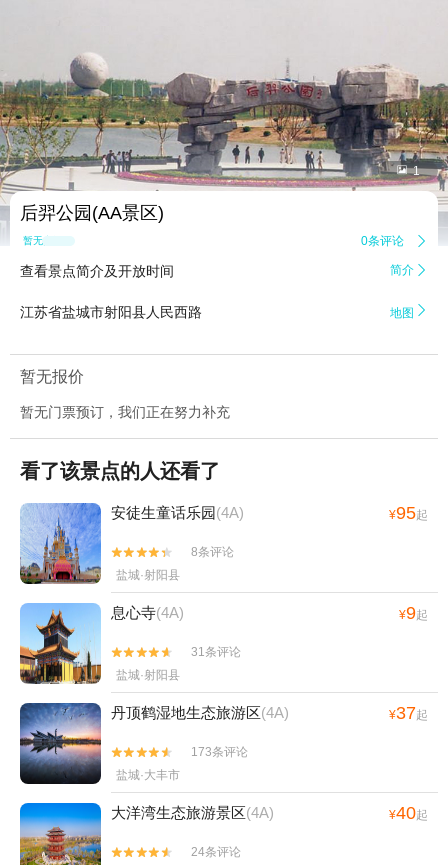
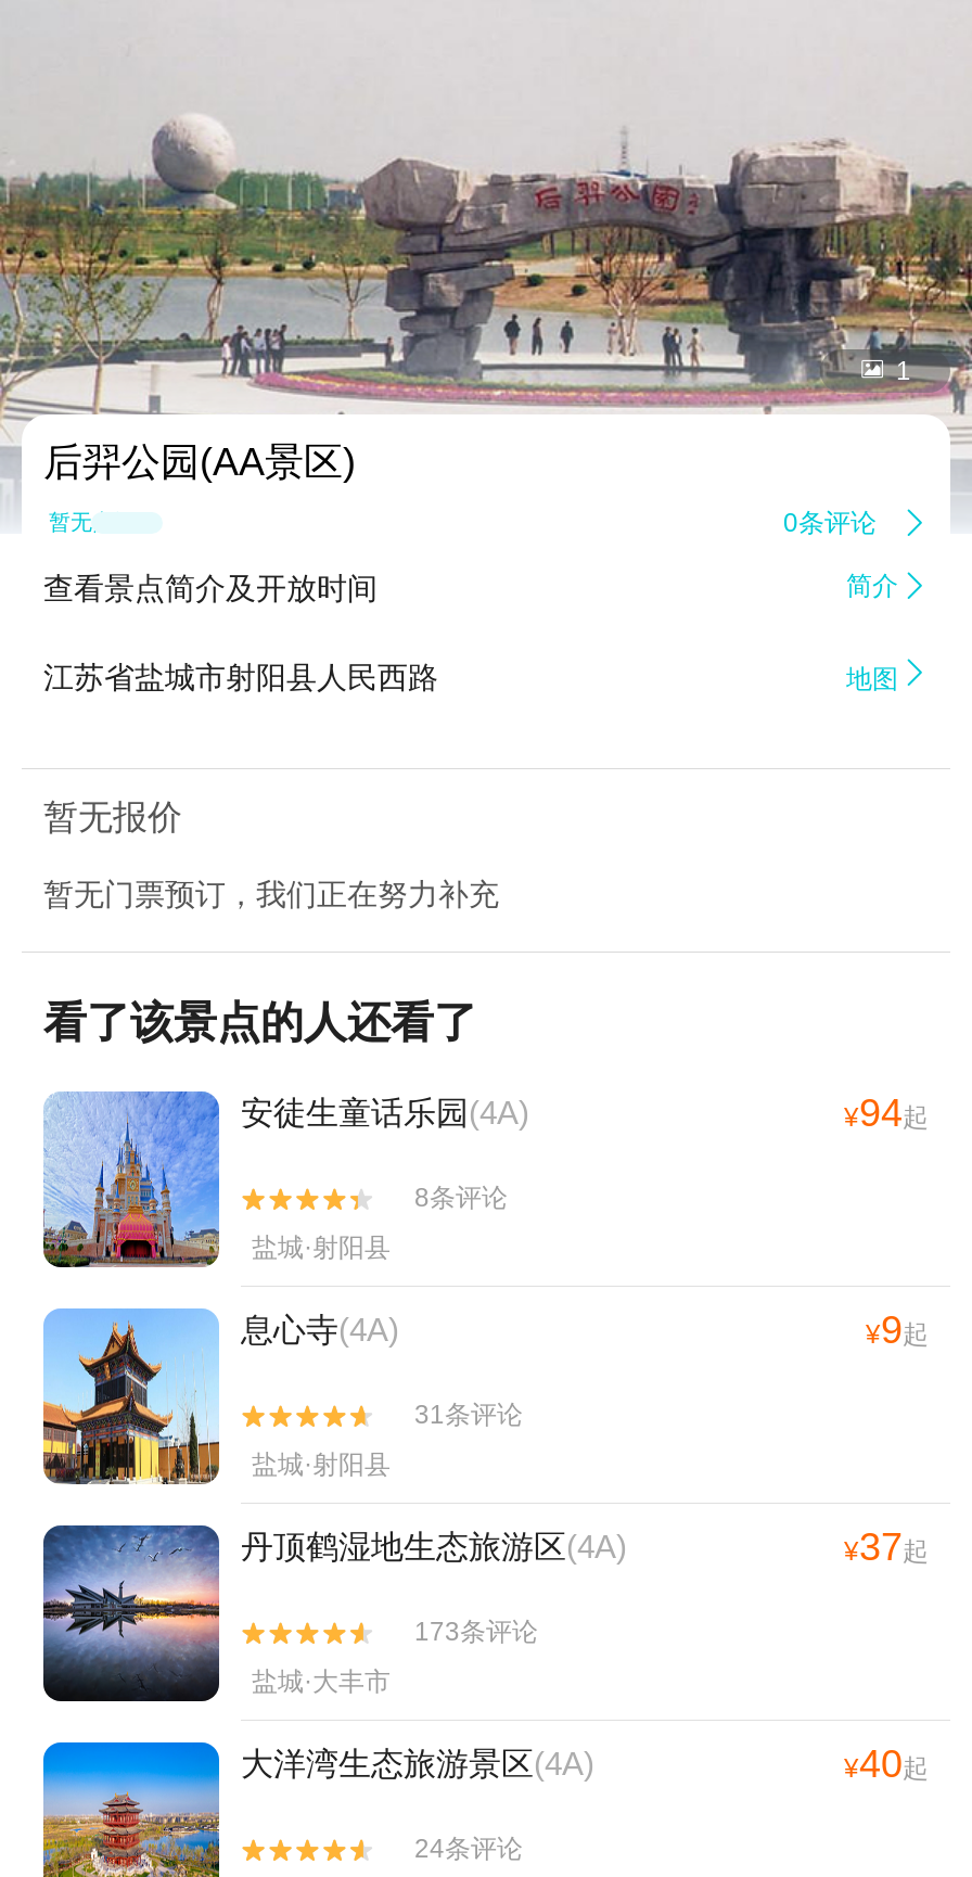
- ¥95起
+ ¥94起
